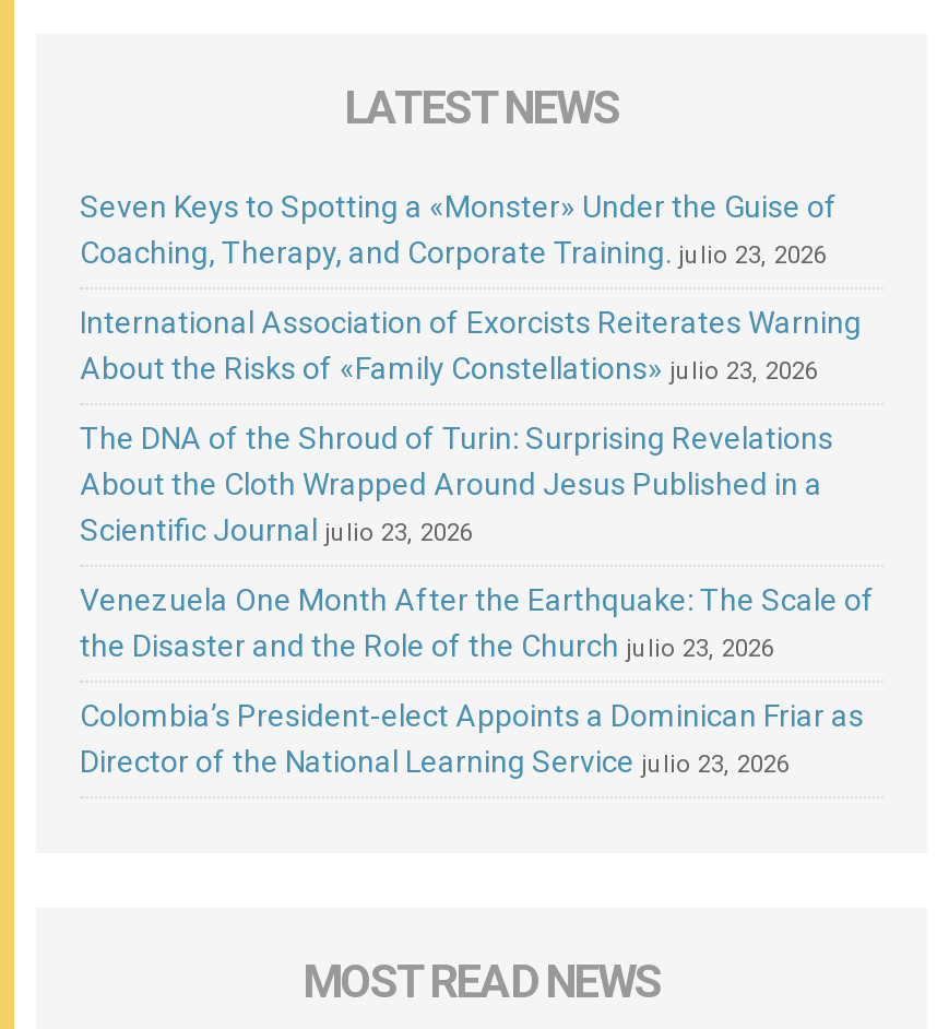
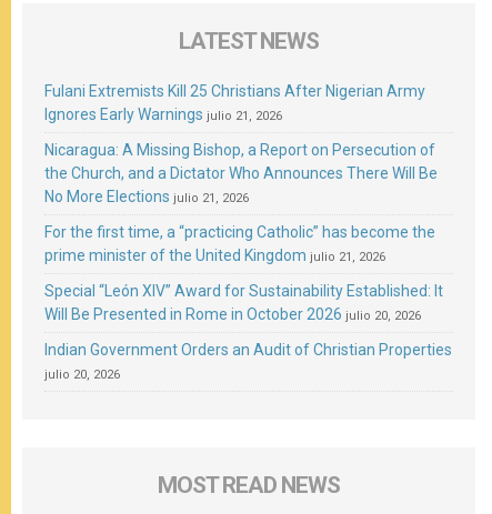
- Seven Keys to Spotting a «Monster» Under the Guise of
- Coaching, Therapy, and Corporate Training. julio 23, 2026
- International Association of Exorcists Reiterates Warning
- About the Risks of «Family Constellations» julio 23, 2026
- The DNA of the Shroud of Turin: Surprising Revelations
- About the Cloth Wrapped Around Jesus Published in a
- Scientific Journal julio 23, 2026
- Venezuela One Month After the Earthquake: The Scale of
- the Disaster and the Role of the Church julio 23, 2026
- Colombia’s President-elect Appoints a Dominican Friar as
- Director of the National Learning Service julio 23, 2026
+ Fulani Extremists Kill 25 Christians After Nigerian Army
+ Ignores Early Warnings julio 21, 2026
+ Nicaragua: A Missing Bishop, a Report on Persecution of
+ the Church, and a Dictator Who Announces There Will Be
+ No More Elections julio 21, 2026
+ For the first time, a “practicing Catholic” has become the
+ prime minister of the United Kingdom julio 21, 2026
+ Special “León XIV” Award for Sustainability Established: It
+ Will Be Presented in Rome in October 2026 julio 20, 2026
+ Indian Government Orders an Audit of Christian Properties
+ julio 20, 2026
